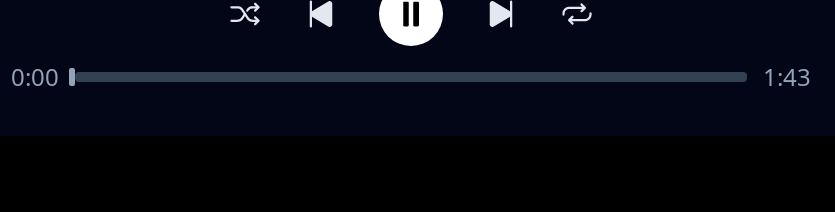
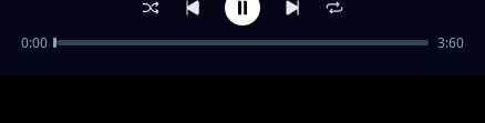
- 1:43
+ 3:60
